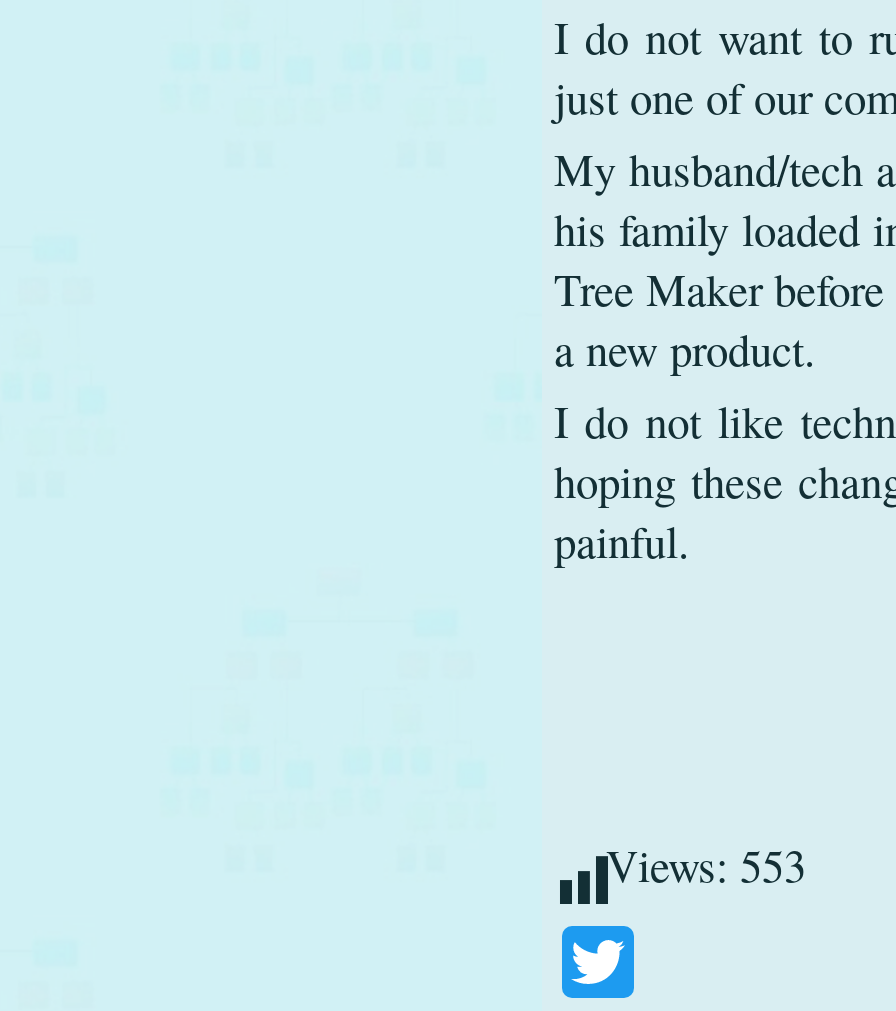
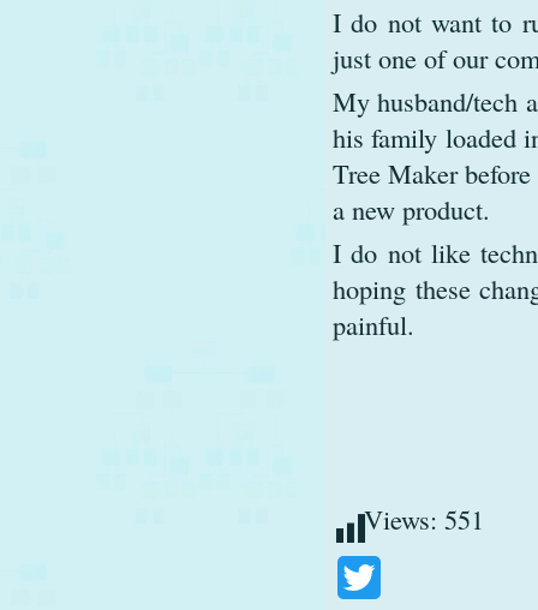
- Views: 553
+ Views: 551
